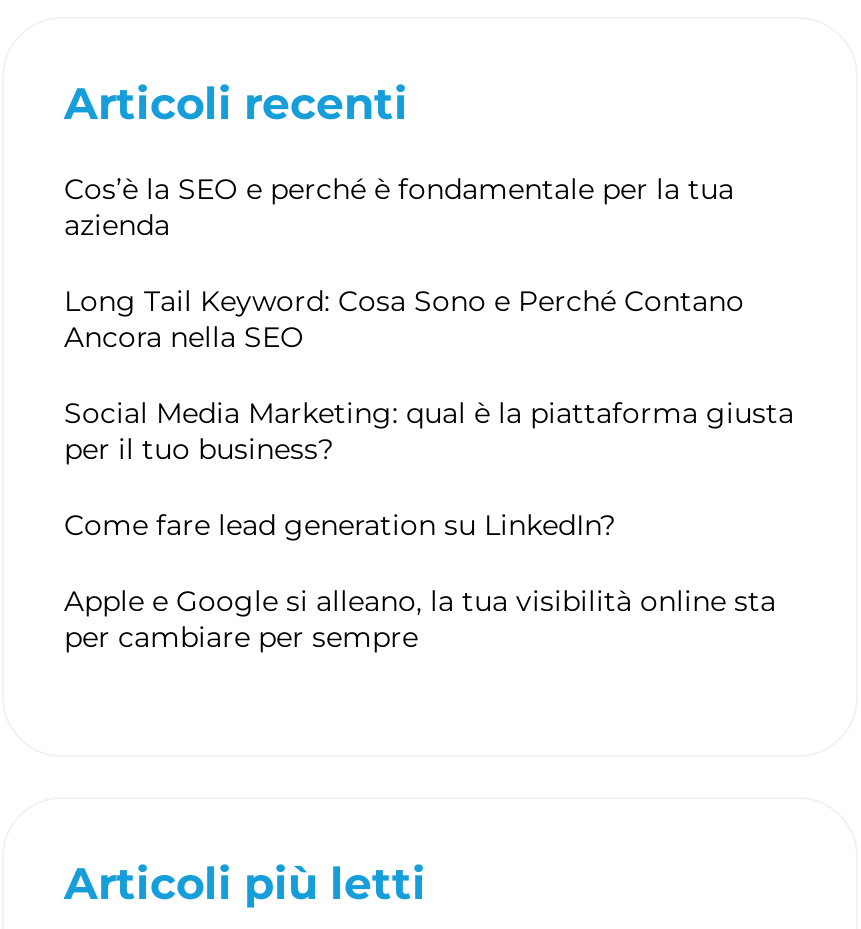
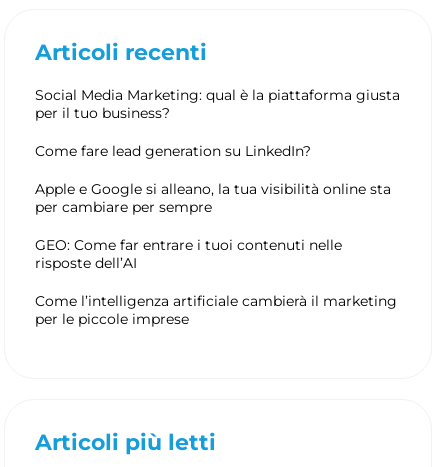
- Cos’è la SEO e perché è fondamentale per la tua
- azienda
- Long Tail Keyword: Cosa Sono e Perché Contano
- Ancora nella SEO

moved up: Social Media Marketing: qual è la piattaforma giusta | per il tuo business? | Come fare lead generation su LinkedIn? | Apple e Google si alleano, la tua visibilità online sta | per cambiare per sempre

+ GEO: Come far entrare i tuoi contenuti nelle
+ risposte dell’AI
+ Come l’intelligenza artificiale cambierà il marketing
+ per le piccole imprese
